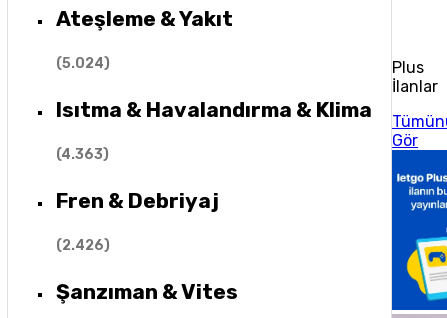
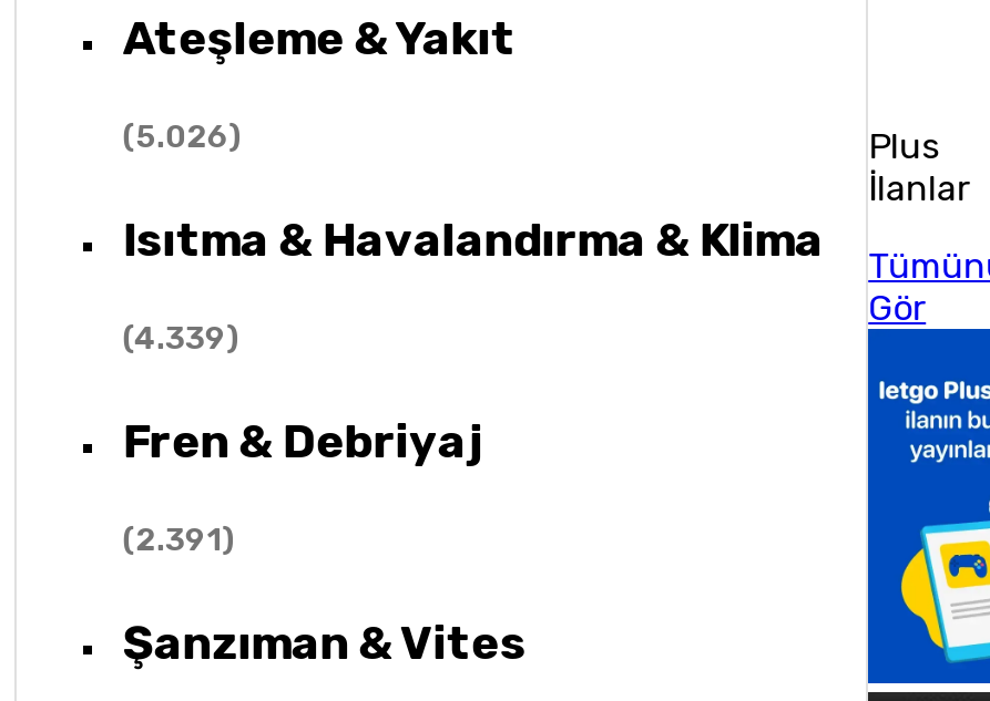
- (5.024)
+ (5.026)

- (4.363)
+ (4.339)

- (2.426)
+ (2.391)
